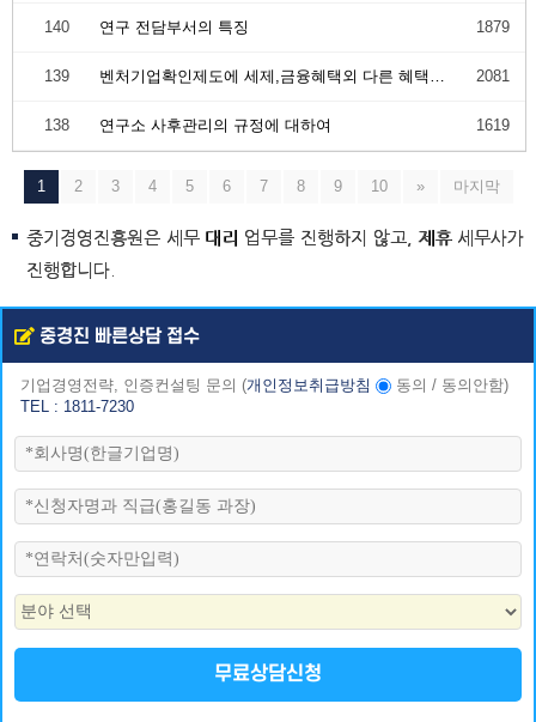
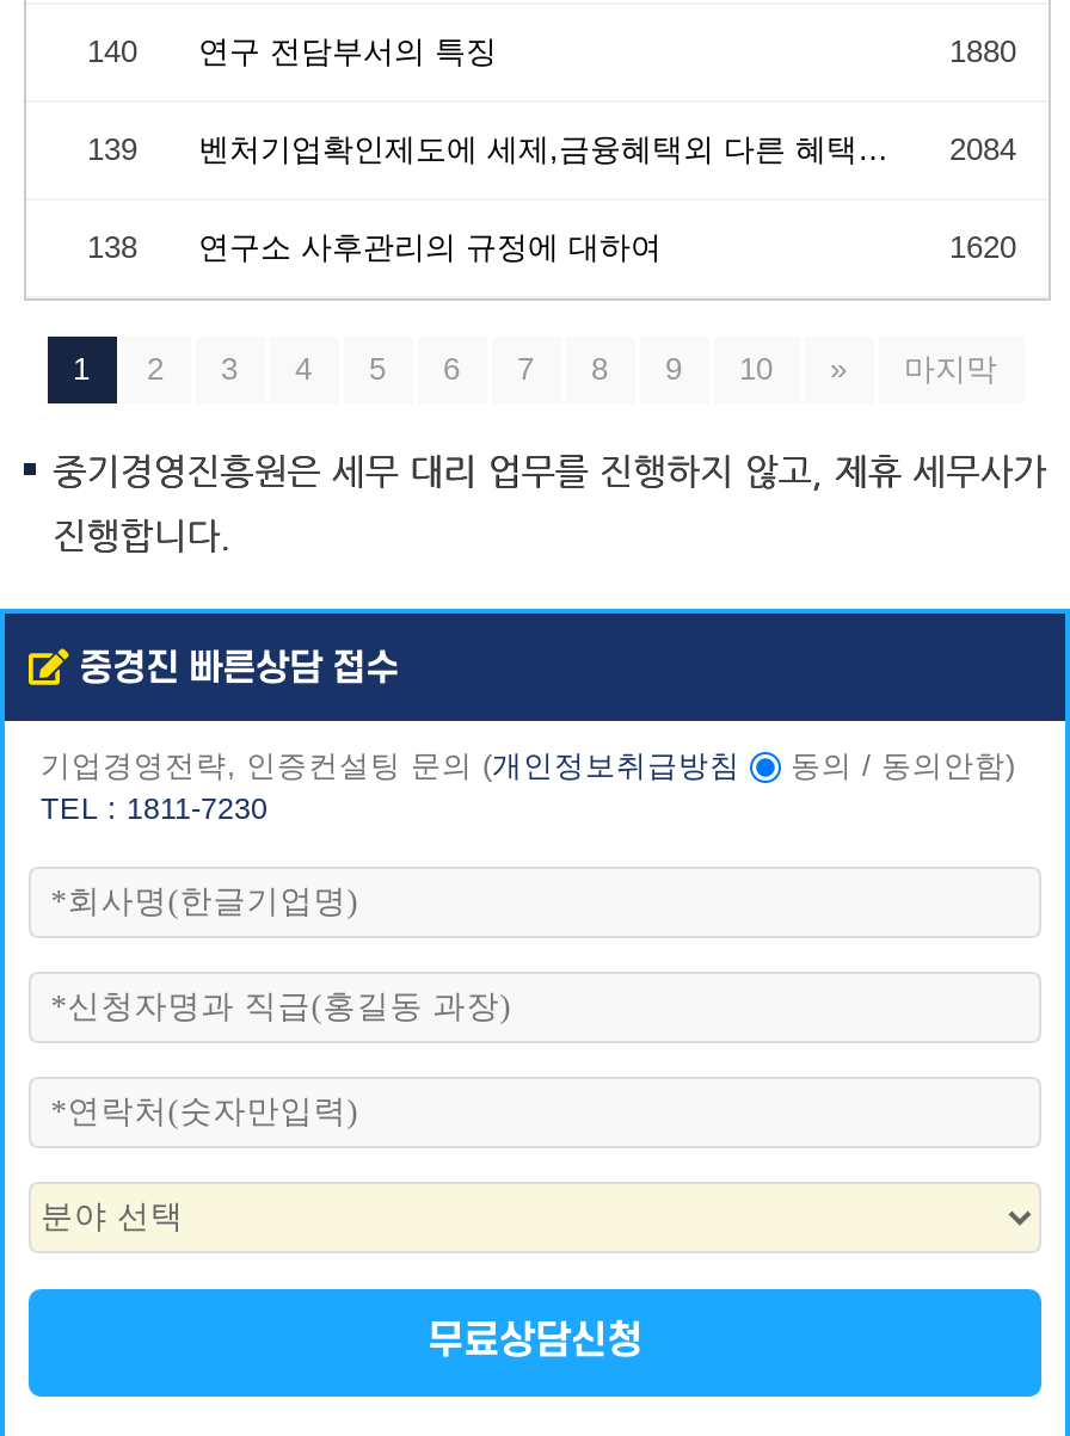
- 1879
+ 1880

- 2081
+ 2084

- 1619
+ 1620
